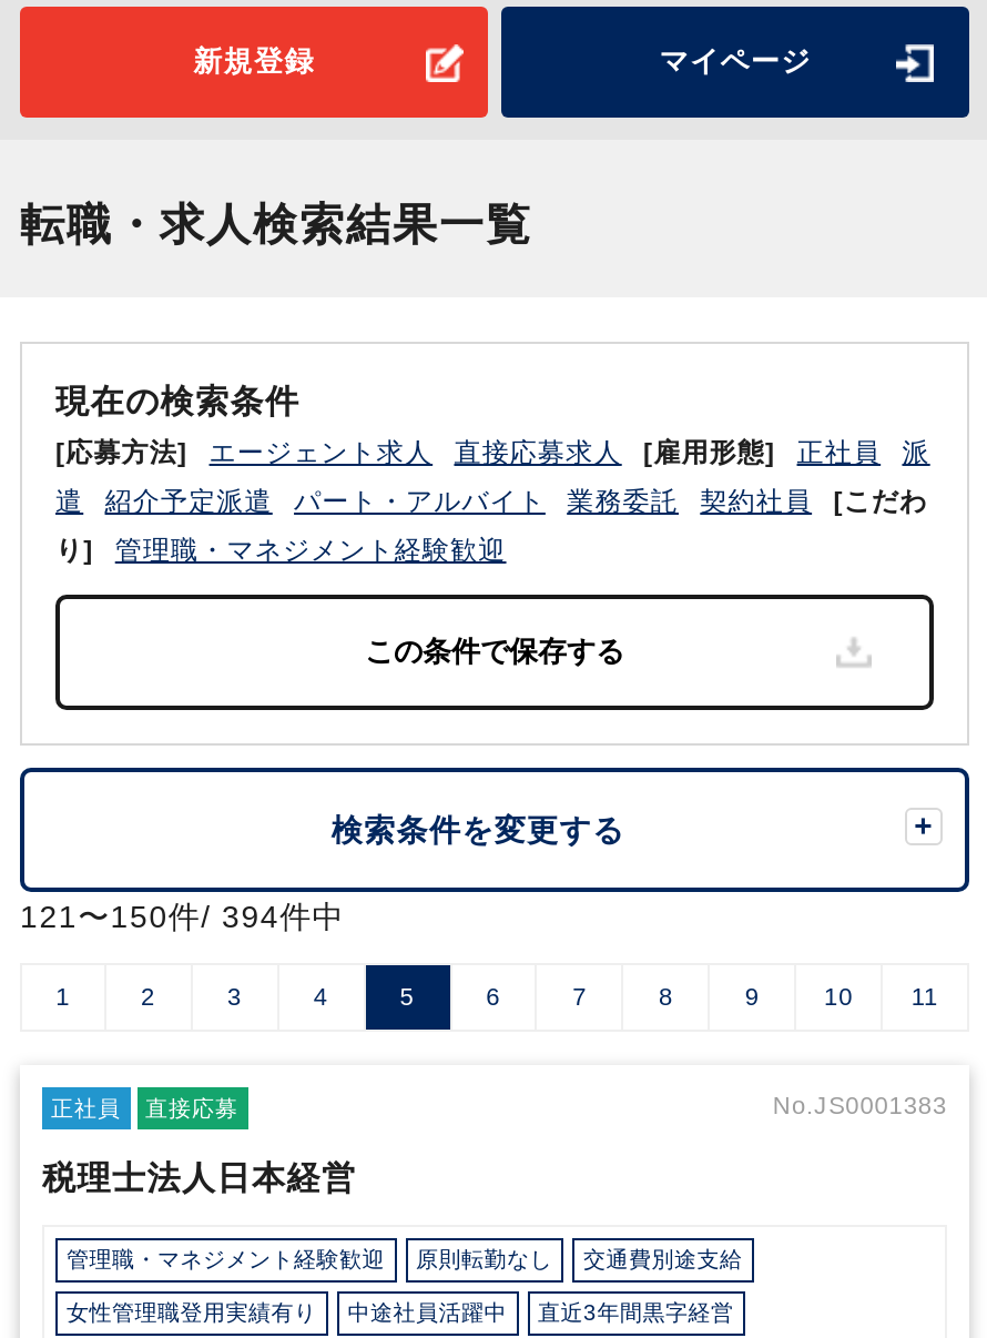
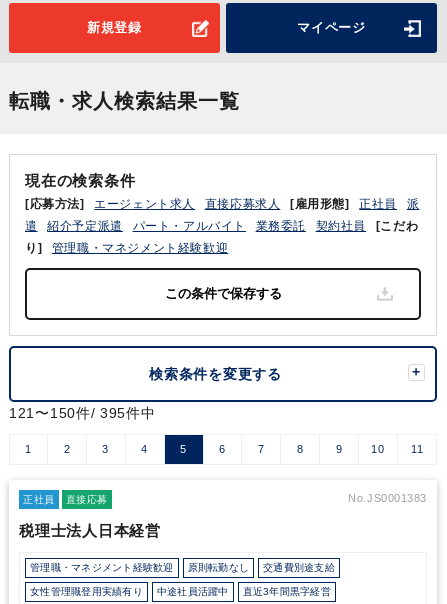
- 121〜150件/ 394件中
+ 121〜150件/ 395件中
